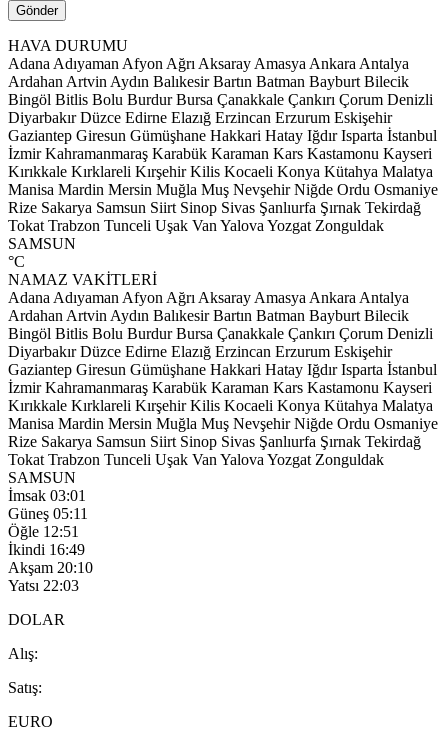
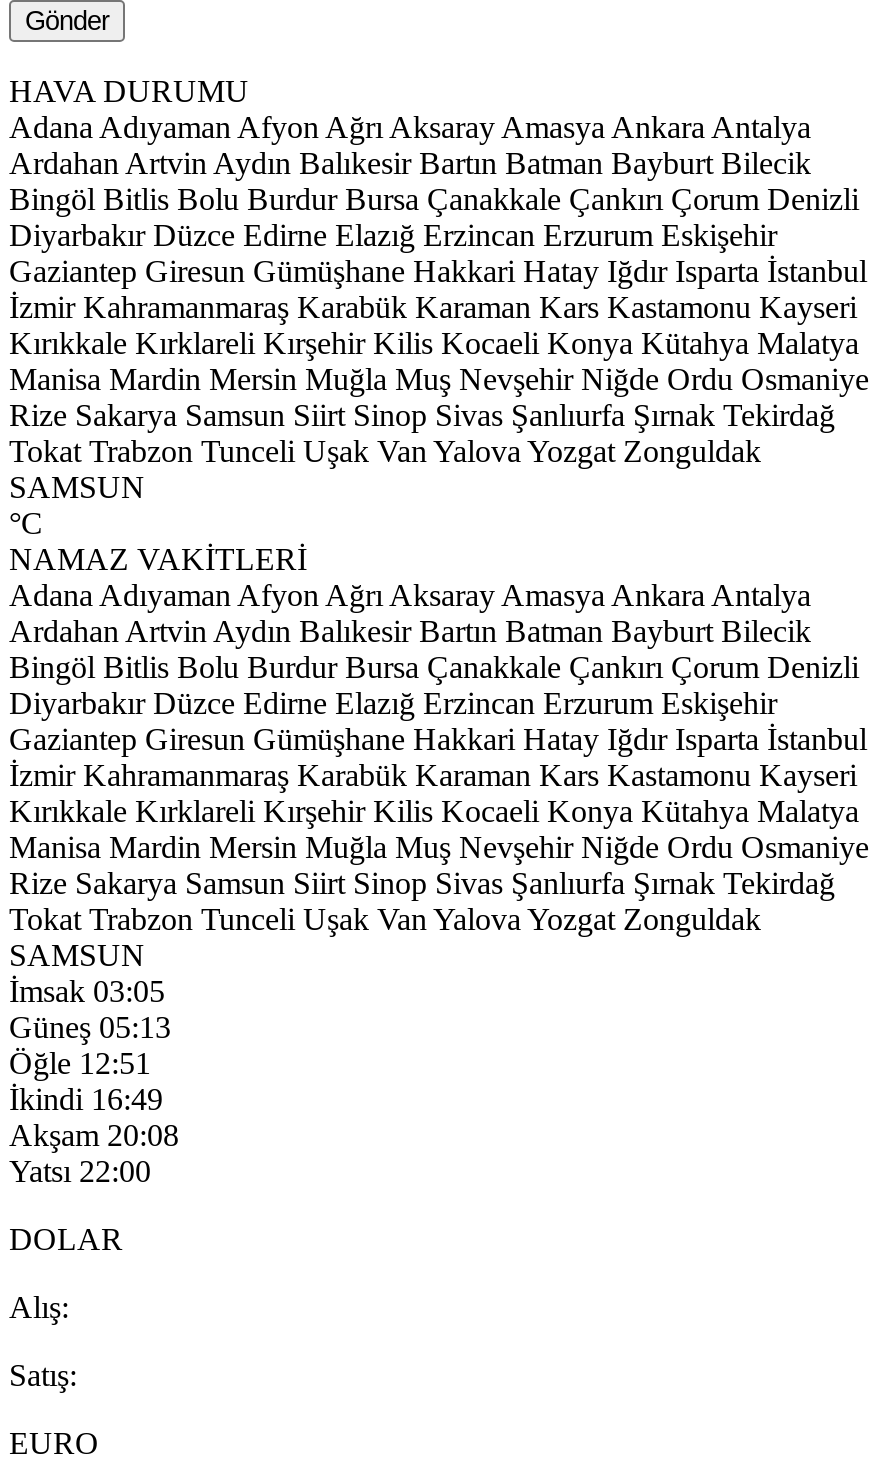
- İmsak 03:01
+ İmsak 03:05

- Güneş 05:11
+ Güneş 05:13

- Akşam 20:10
+ Akşam 20:08

- Yatsı 22:03
+ Yatsı 22:00
